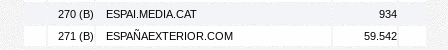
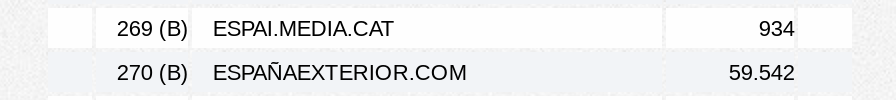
- 270 (B) ESPAI.MEDIA.CAT
+ 269 (B) ESPAI.MEDIA.CAT

- 271 (B) ESPAÑAEXTERIOR.COM
+ 270 (B) ESPAÑAEXTERIOR.COM
